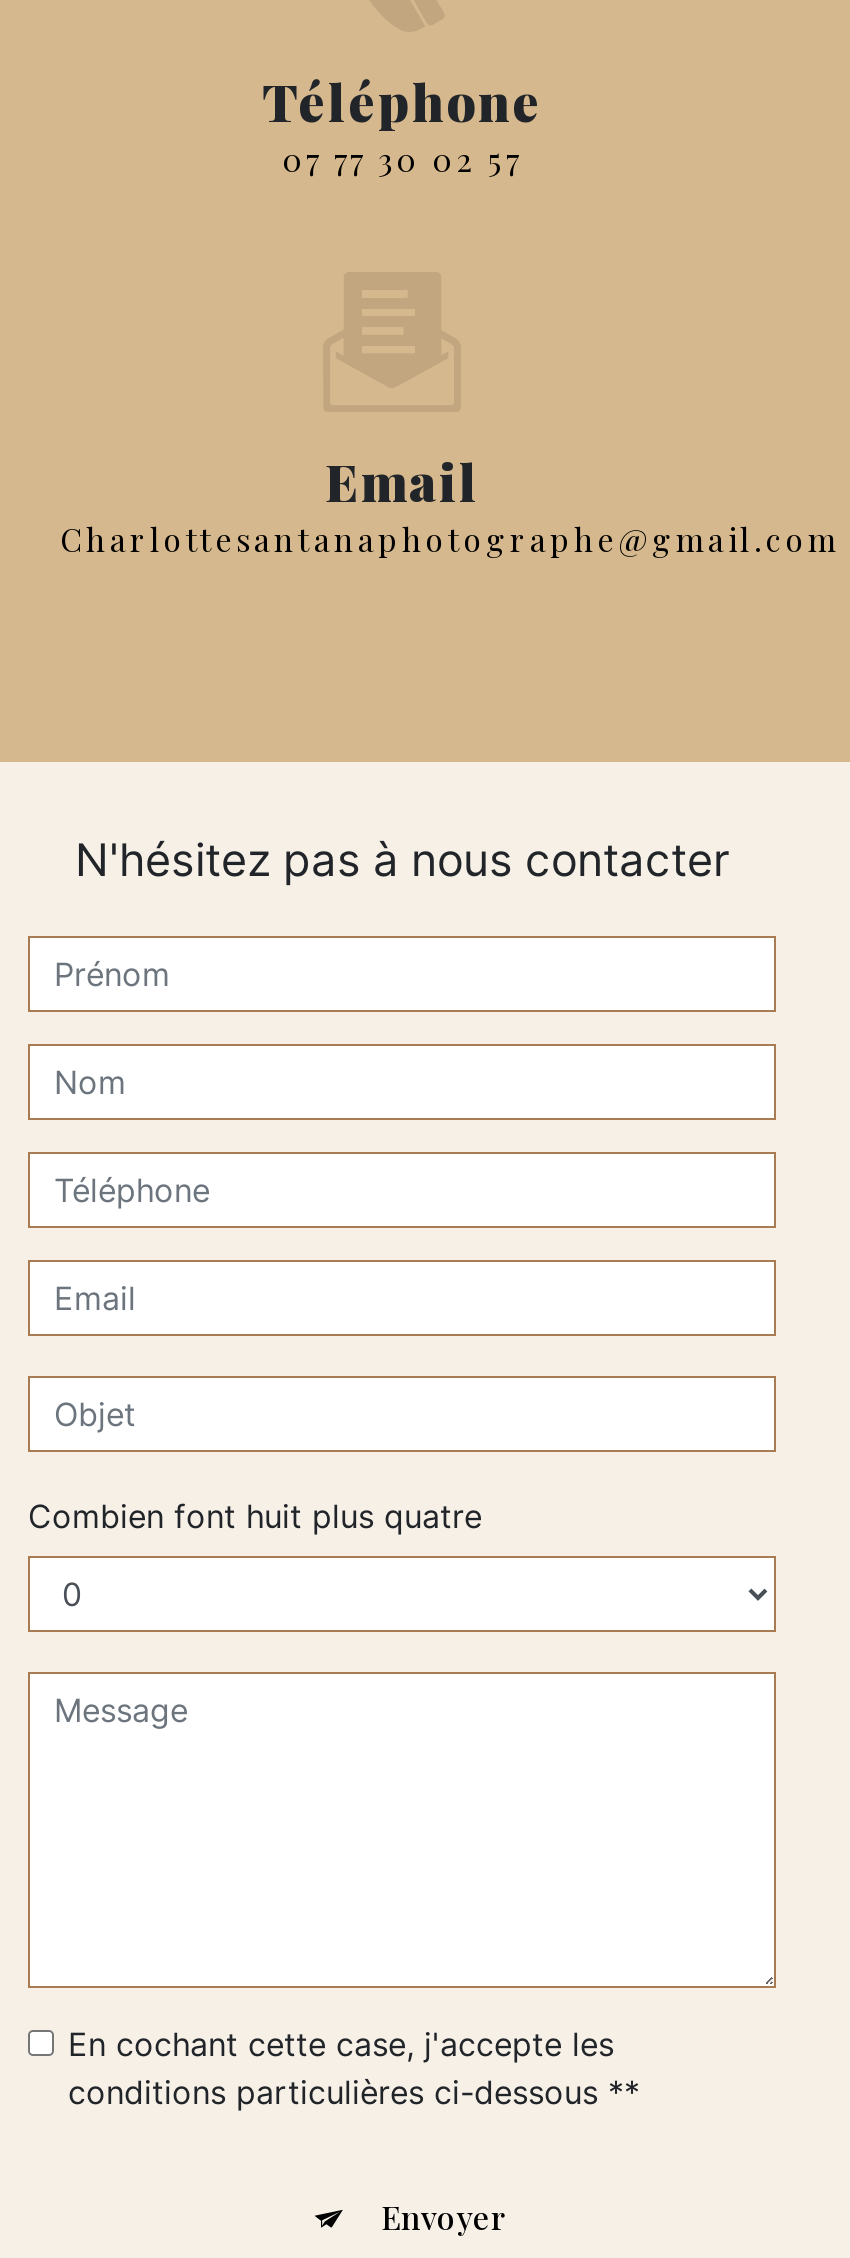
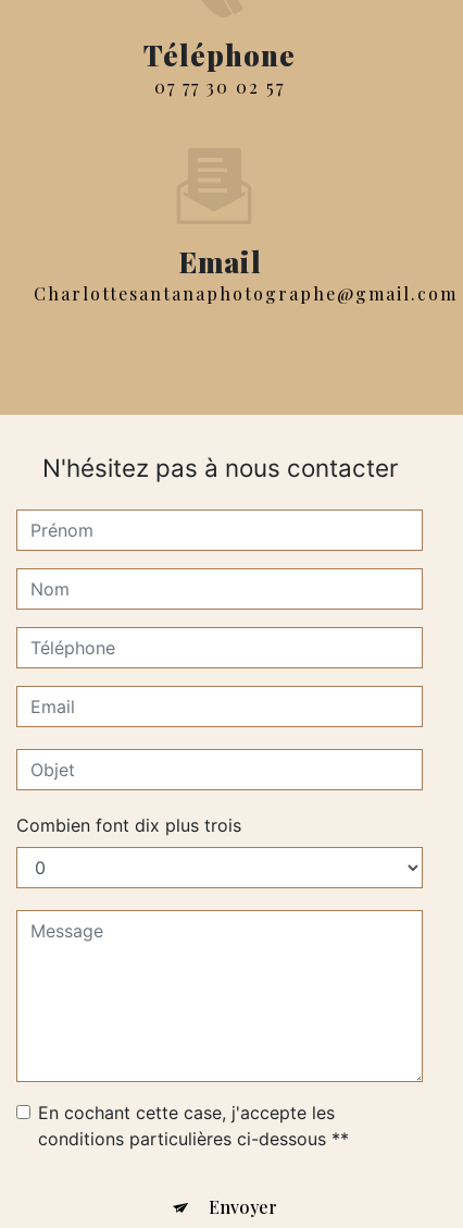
- Combien font huit plus quatre
+ Combien font dix plus trois
